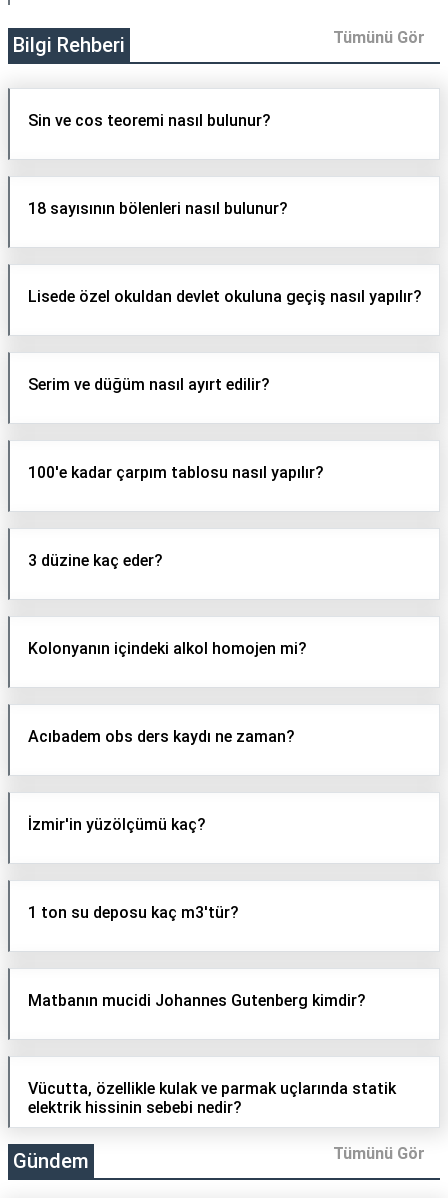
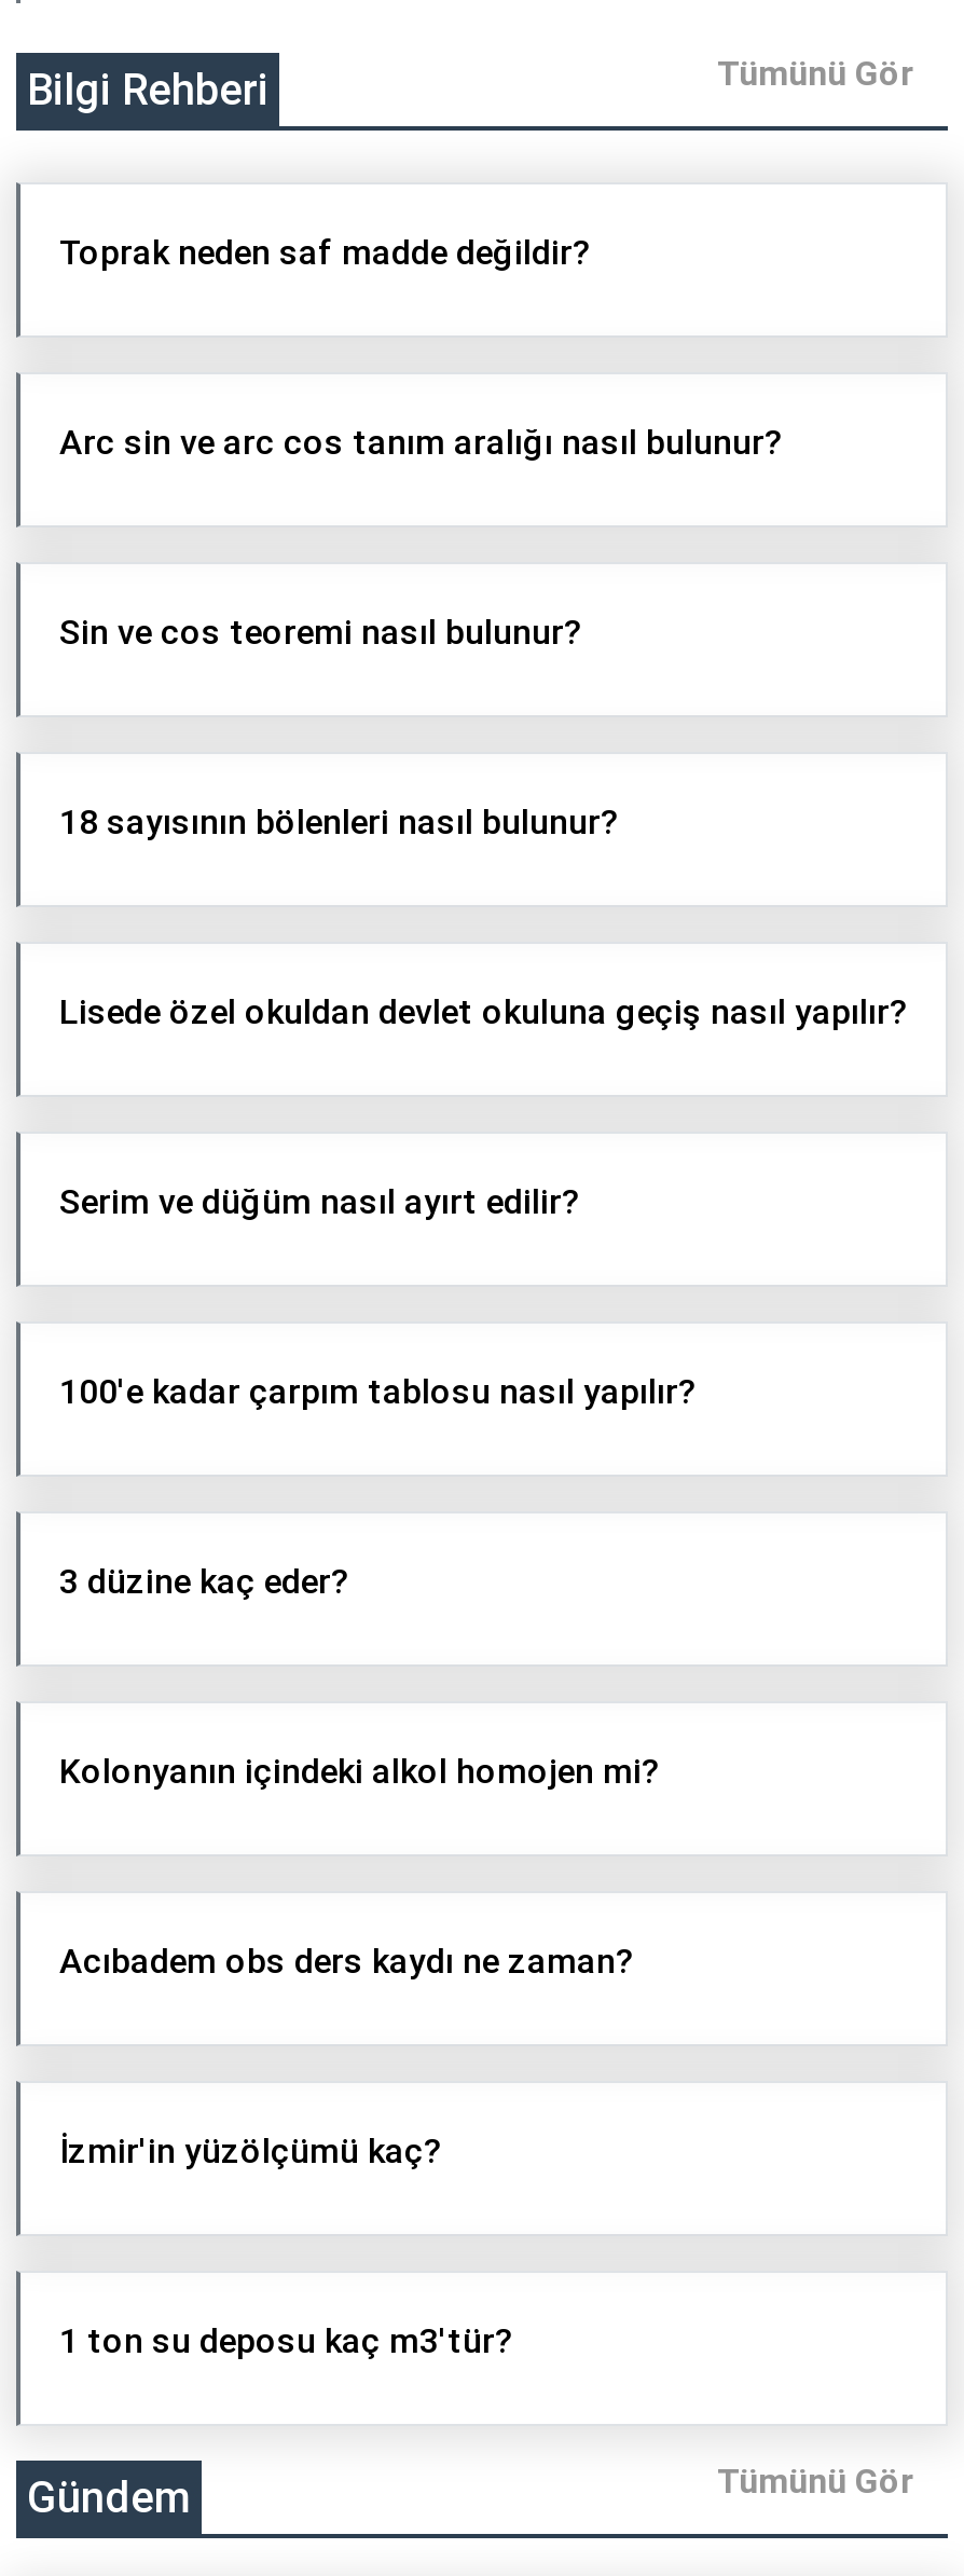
+ Toprak neden saf madde değildir?

+ Arc sin ve arc cos tanım aralığı nasıl bulunur?

moved down: Sin ve cos teoremi nasıl bulunur? | 18 sayısının bölenleri nasıl bulunur? | Lisede özel okuldan devlet okuluna geçiş nasıl yapılır? | ... | İzmir'in yüzölçümü kaç? | 1 ton su deposu kaç m3'tür?

- Matbanın mucidi Johannes Gutenberg kimdir?

- Vücutta, özellikle kulak ve parmak uçlarında statik
- elektrik hissinin sebebi nedir?
